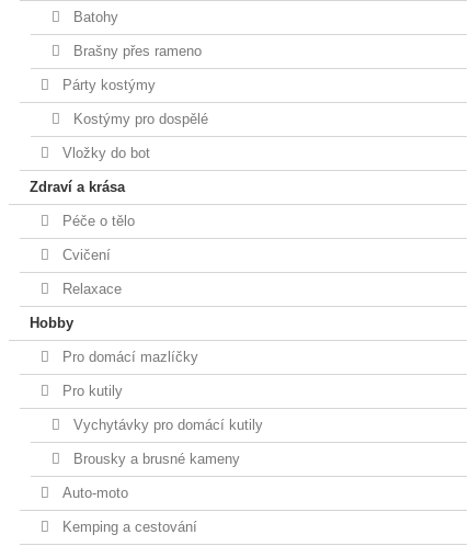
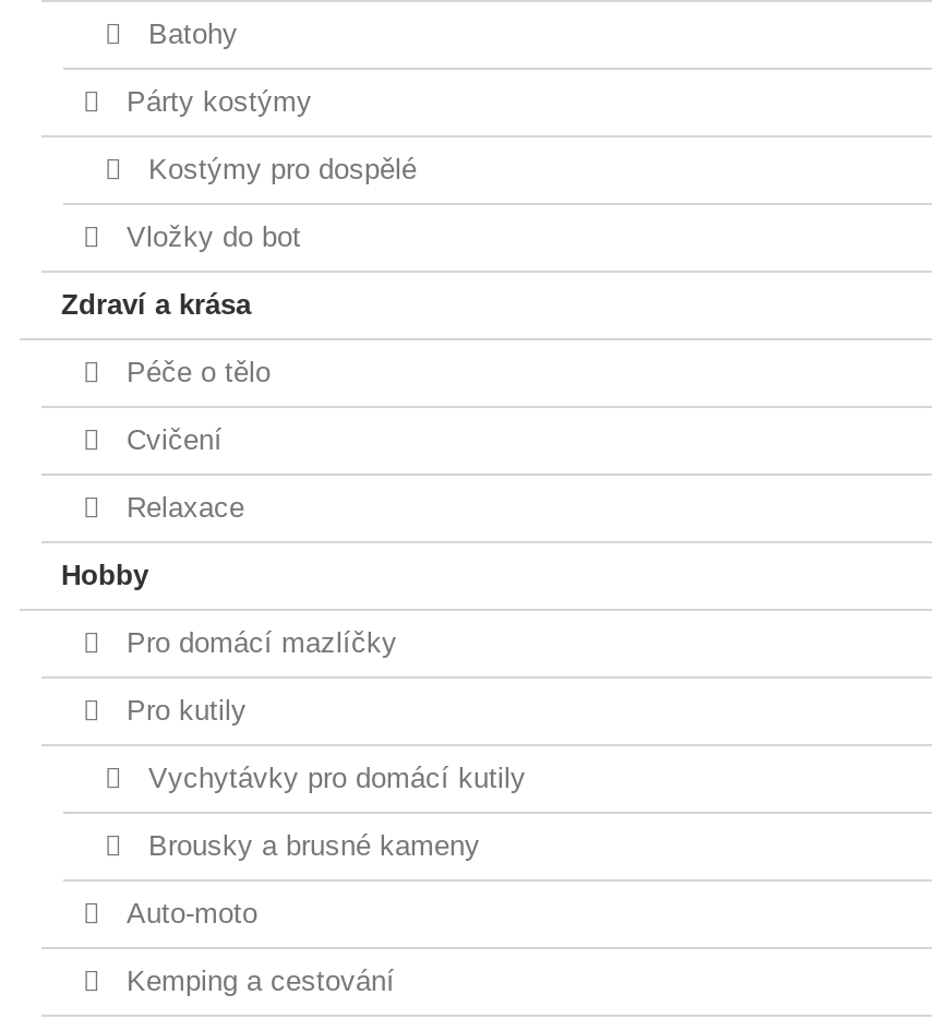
- Brašny přes rameno
